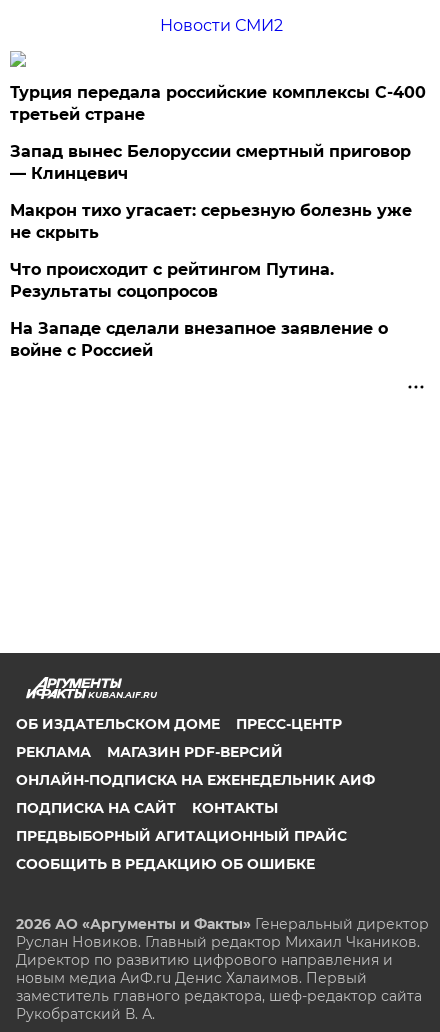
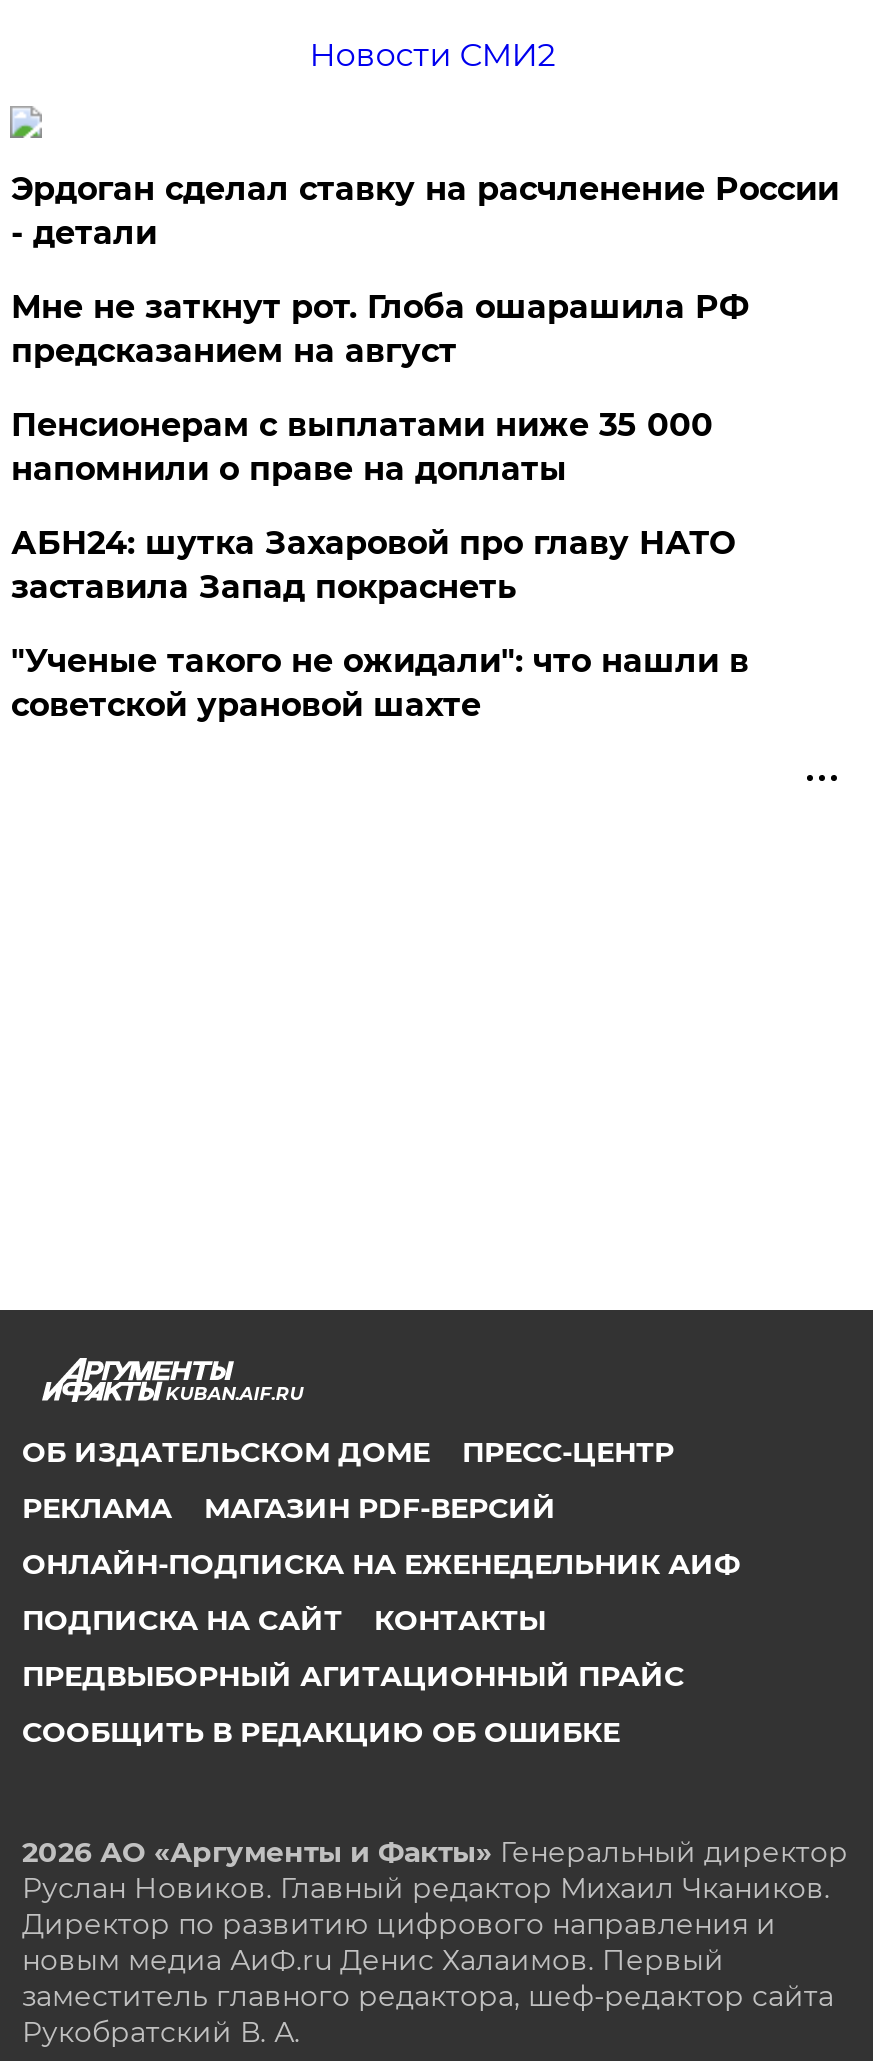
- Турция передала российские комплексы С-400
- третьей стране
+ Эрдоган сделал ставку на расчленение России
+ - детали

- Запад вынес Белоруссии смертный приговор
- — Клинцевич
+ Мне не заткнут рот. Глоба ошарашила РФ
+ предсказанием на август

- Макрон тихо угасает: серьезную болезнь уже
- не скрыть
+ Пенсионерам с выплатами ниже 35 000
+ напомнили о праве на доплаты

- Что происходит с рейтингом Путина.
- Результаты соцопросов
+ АБН24: шутка Захаровой про главу НАТО
+ заставила Запад покраснеть

- На Западе сделали внезапное заявление о
- войне с Россией
+ "Ученые такого не ожидали": что нашли в
+ советской урановой шахте
